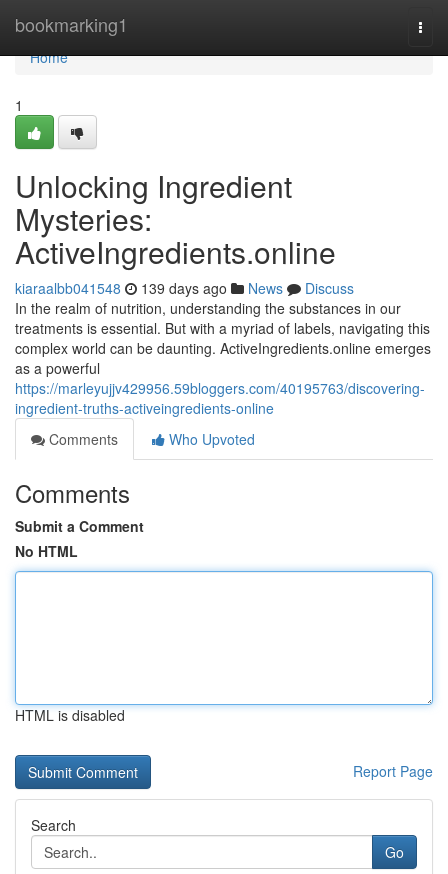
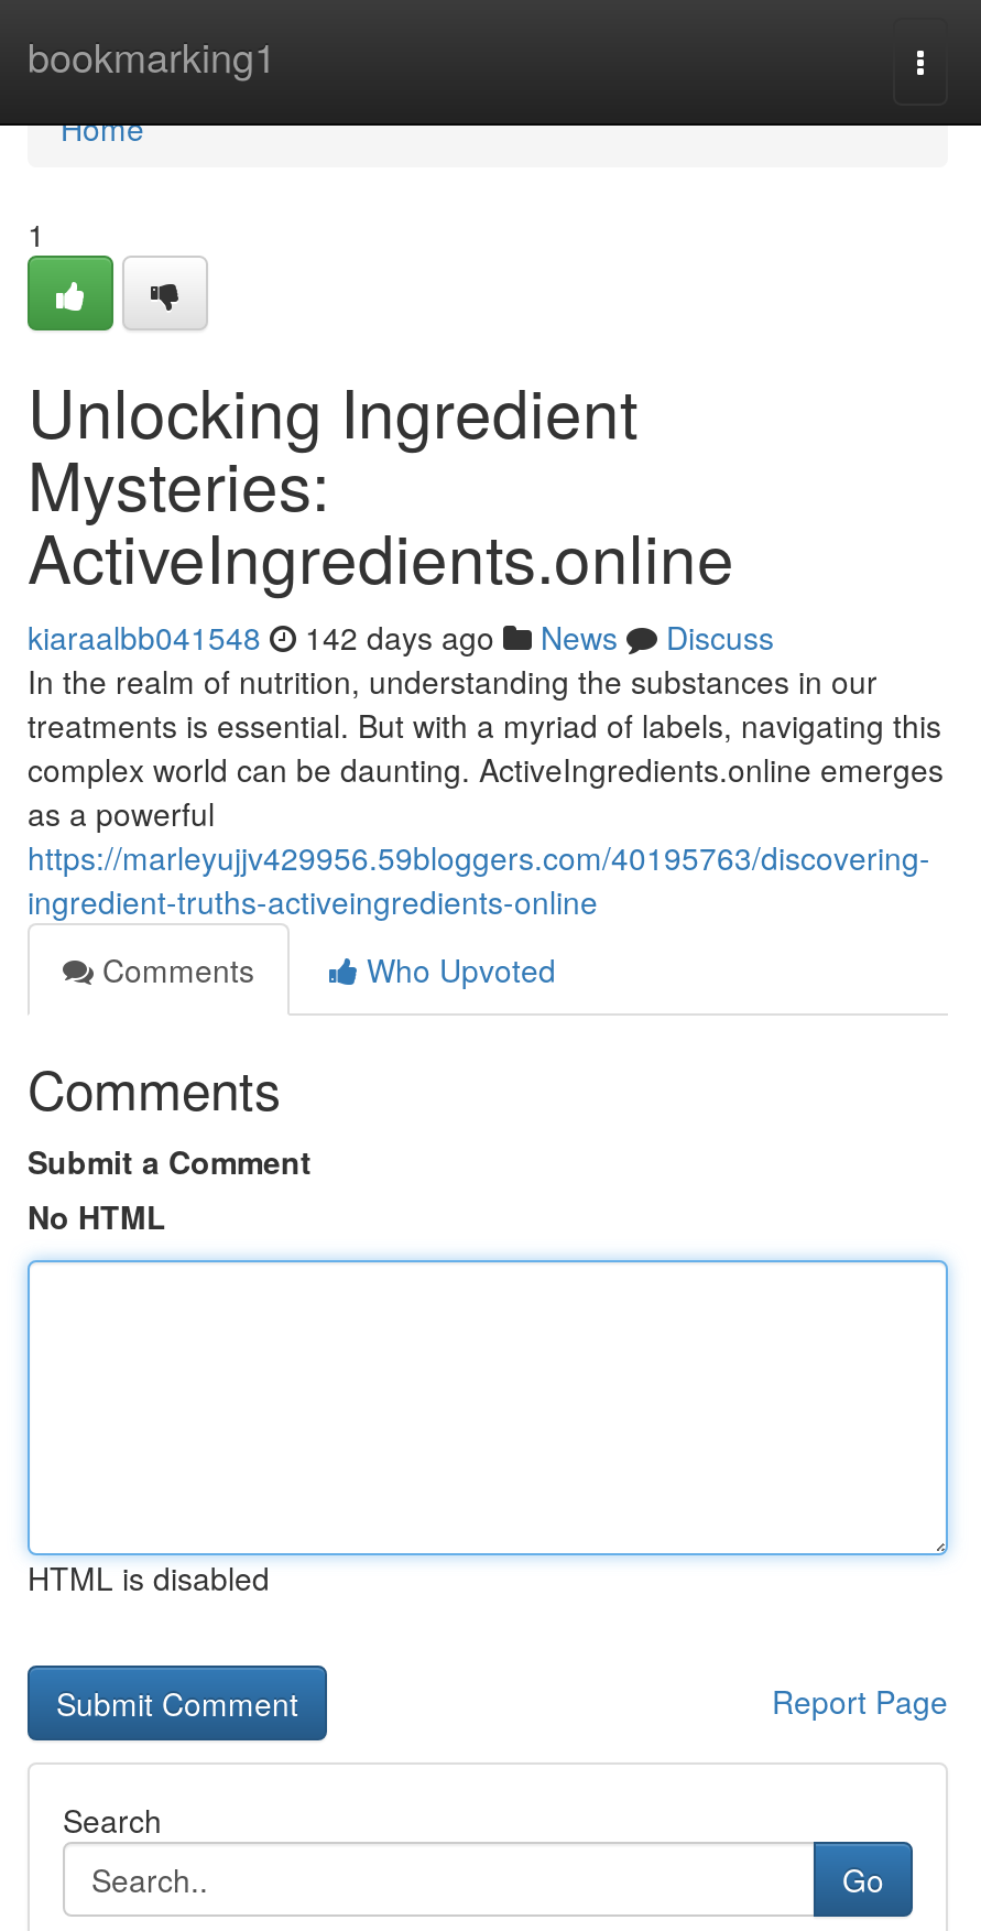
- kiaraalbb041548 139 days ago News Discuss
+ kiaraalbb041548 142 days ago News Discuss
